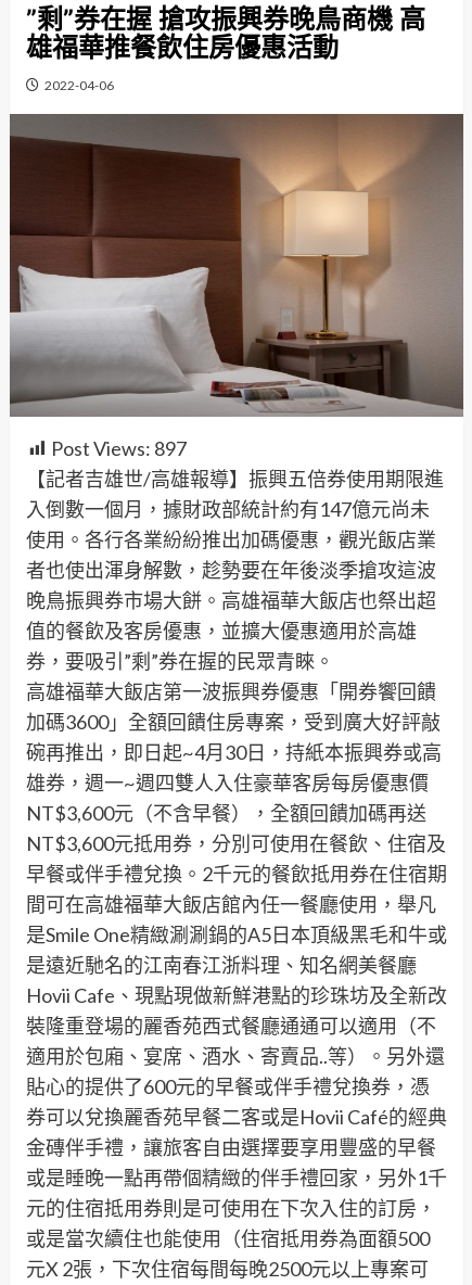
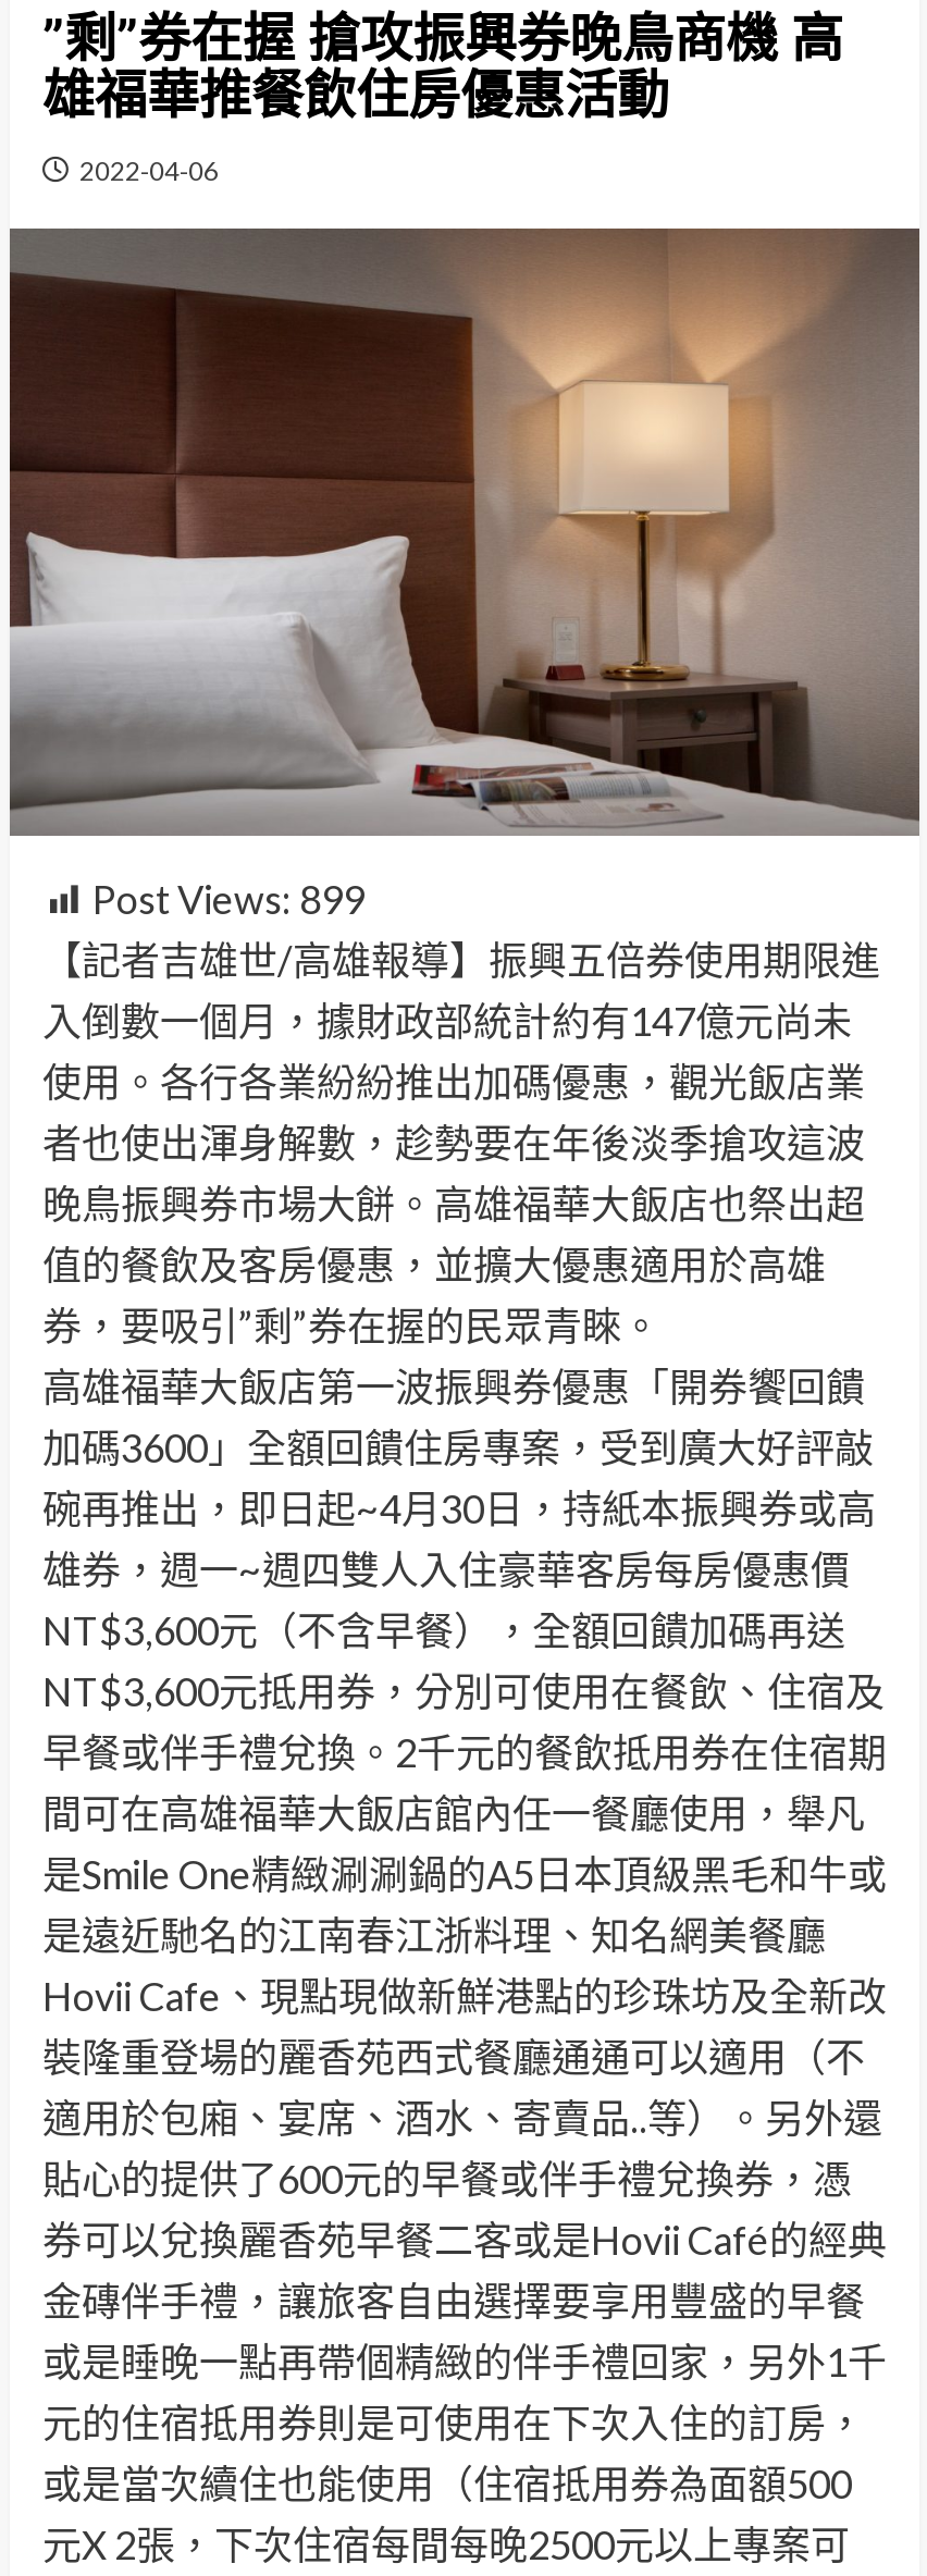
- Post Views: 897
+ Post Views: 899
